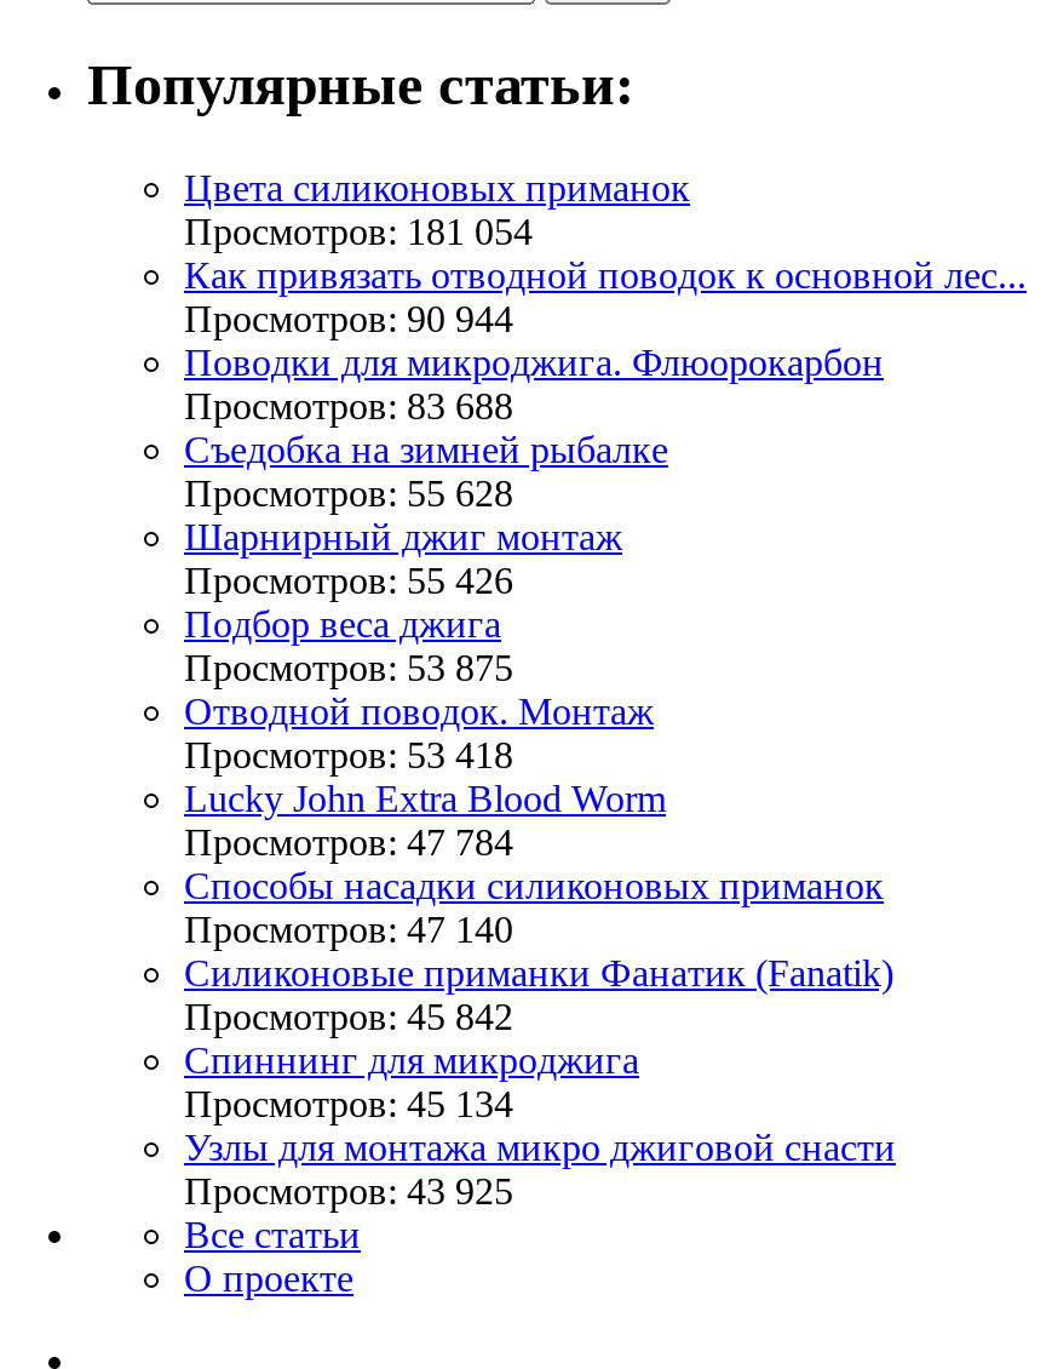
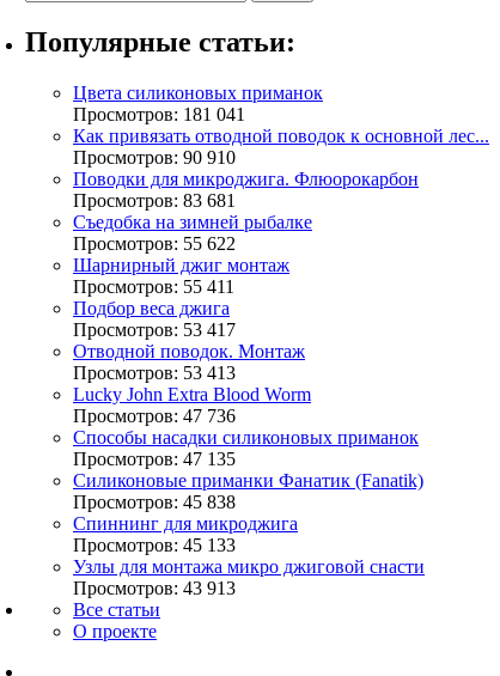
- Просмотров: 181 054
+ Просмотров: 181 041

- Просмотров: 90 944
+ Просмотров: 90 910

- Просмотров: 83 688
+ Просмотров: 83 681

- Просмотров: 55 628
+ Просмотров: 55 622

- Просмотров: 55 426
+ Просмотров: 55 411

- Просмотров: 53 875
+ Просмотров: 53 417

- Просмотров: 53 418
+ Просмотров: 53 413

- Просмотров: 47 784
+ Просмотров: 47 736

- Просмотров: 47 140
+ Просмотров: 47 135

- Просмотров: 45 842
+ Просмотров: 45 838

- Просмотров: 45 134
+ Просмотров: 45 133

- Просмотров: 43 925
+ Просмотров: 43 913
